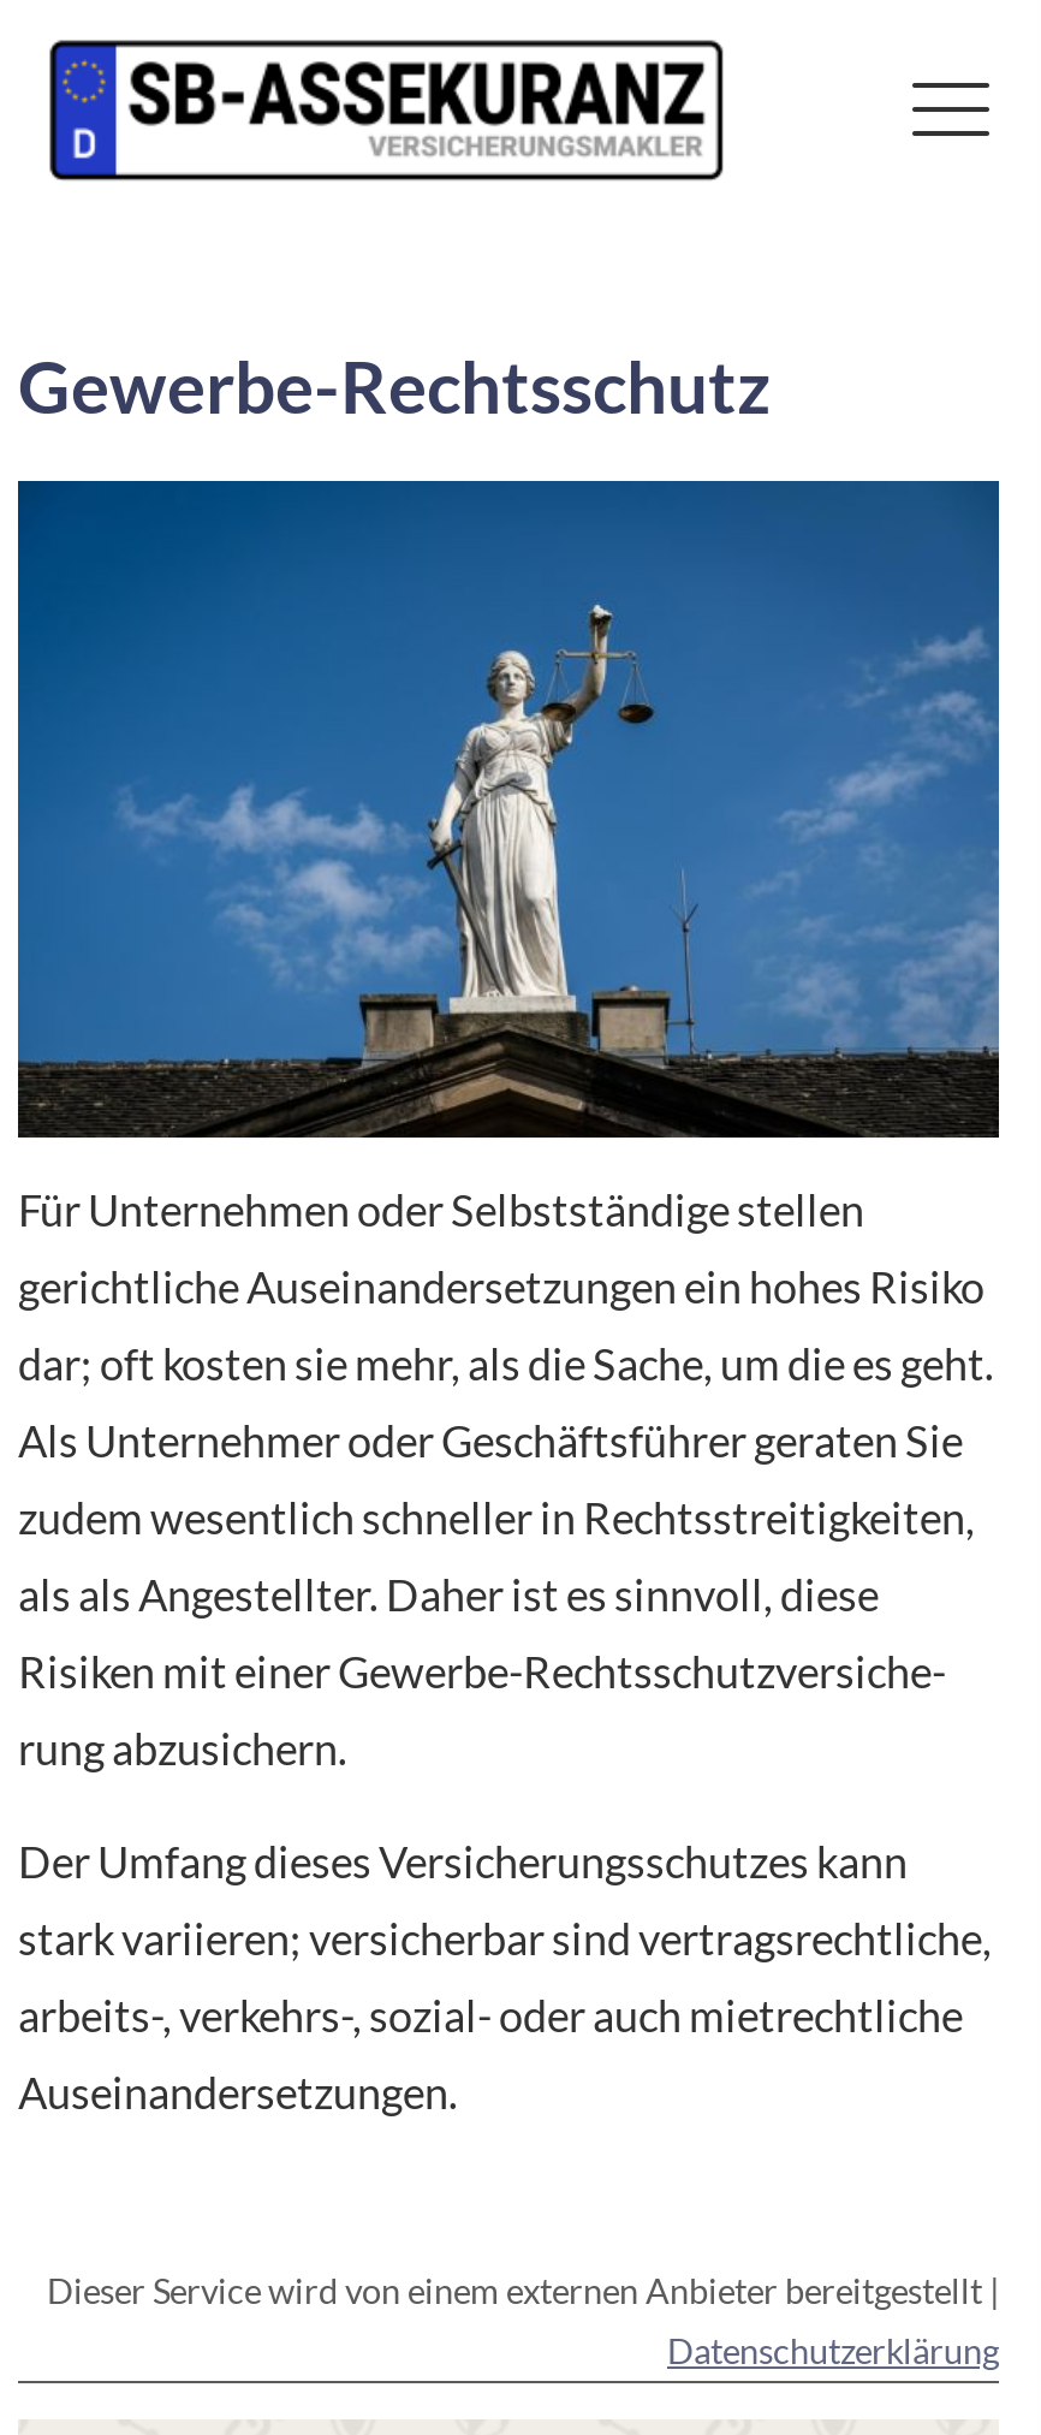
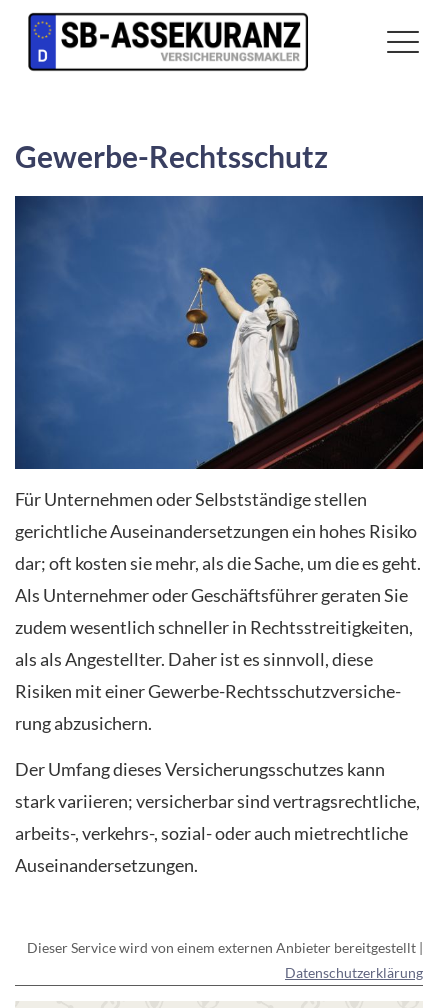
- [image]
+ [image]
